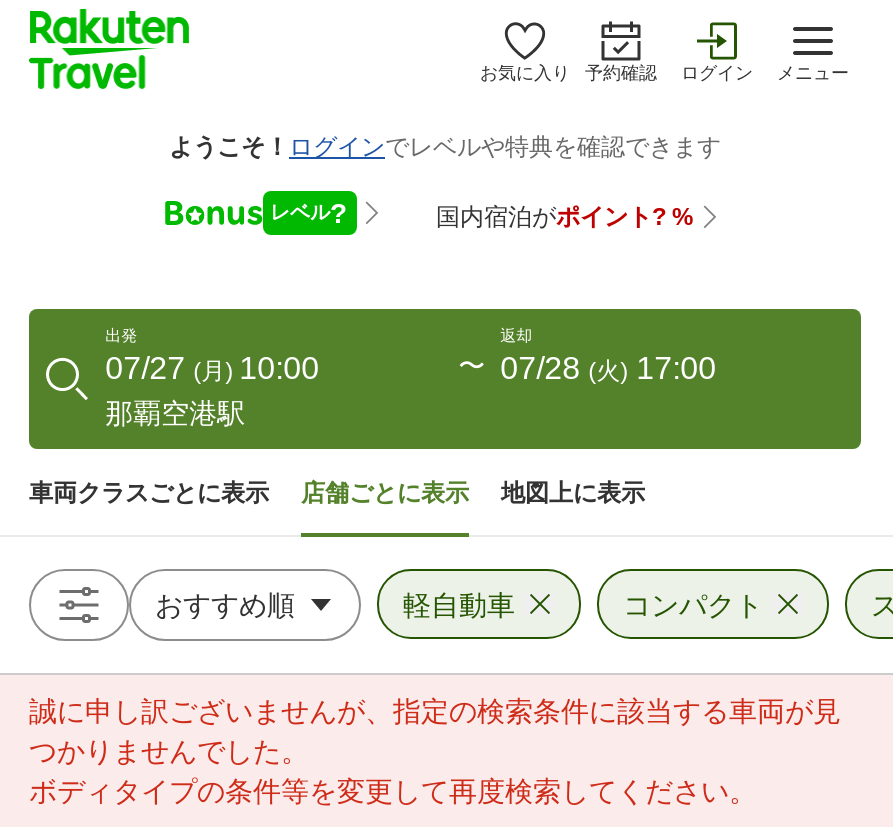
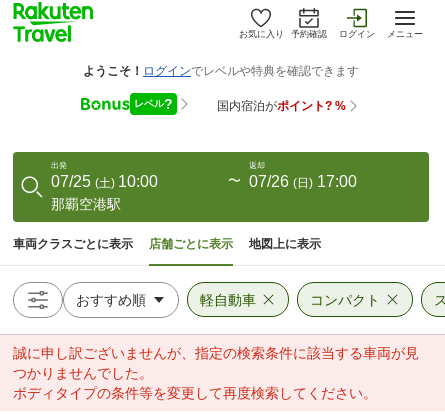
- 07/27 (月) 10:00
+ 07/25 (土) 10:00

- 07/28 (火) 17:00
+ 07/26 (日) 17:00
